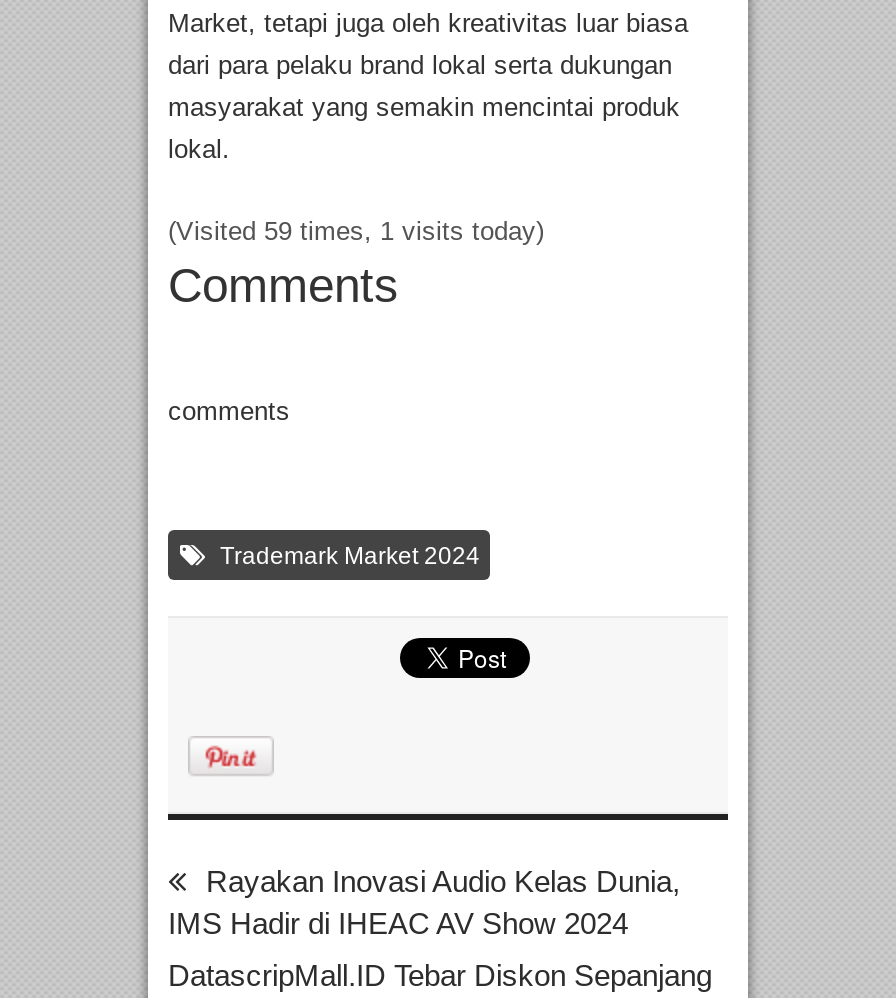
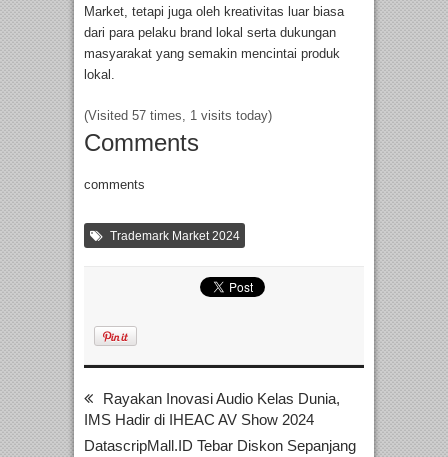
- (Visited 59 times, 1 visits today)
+ (Visited 57 times, 1 visits today)
